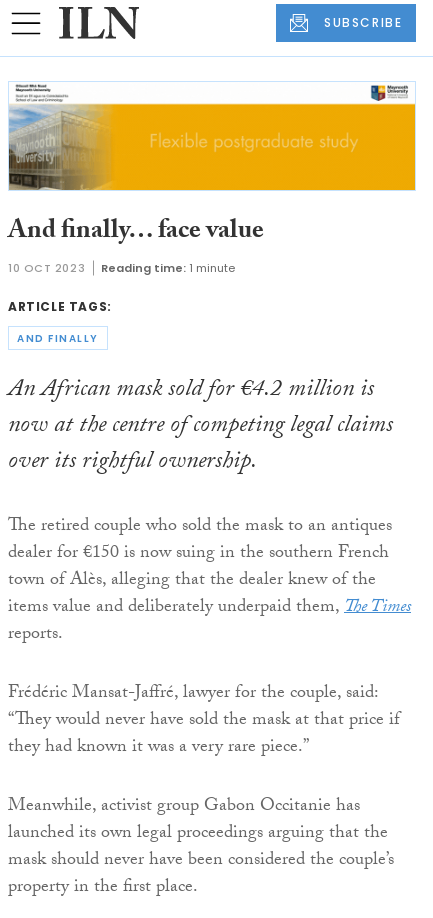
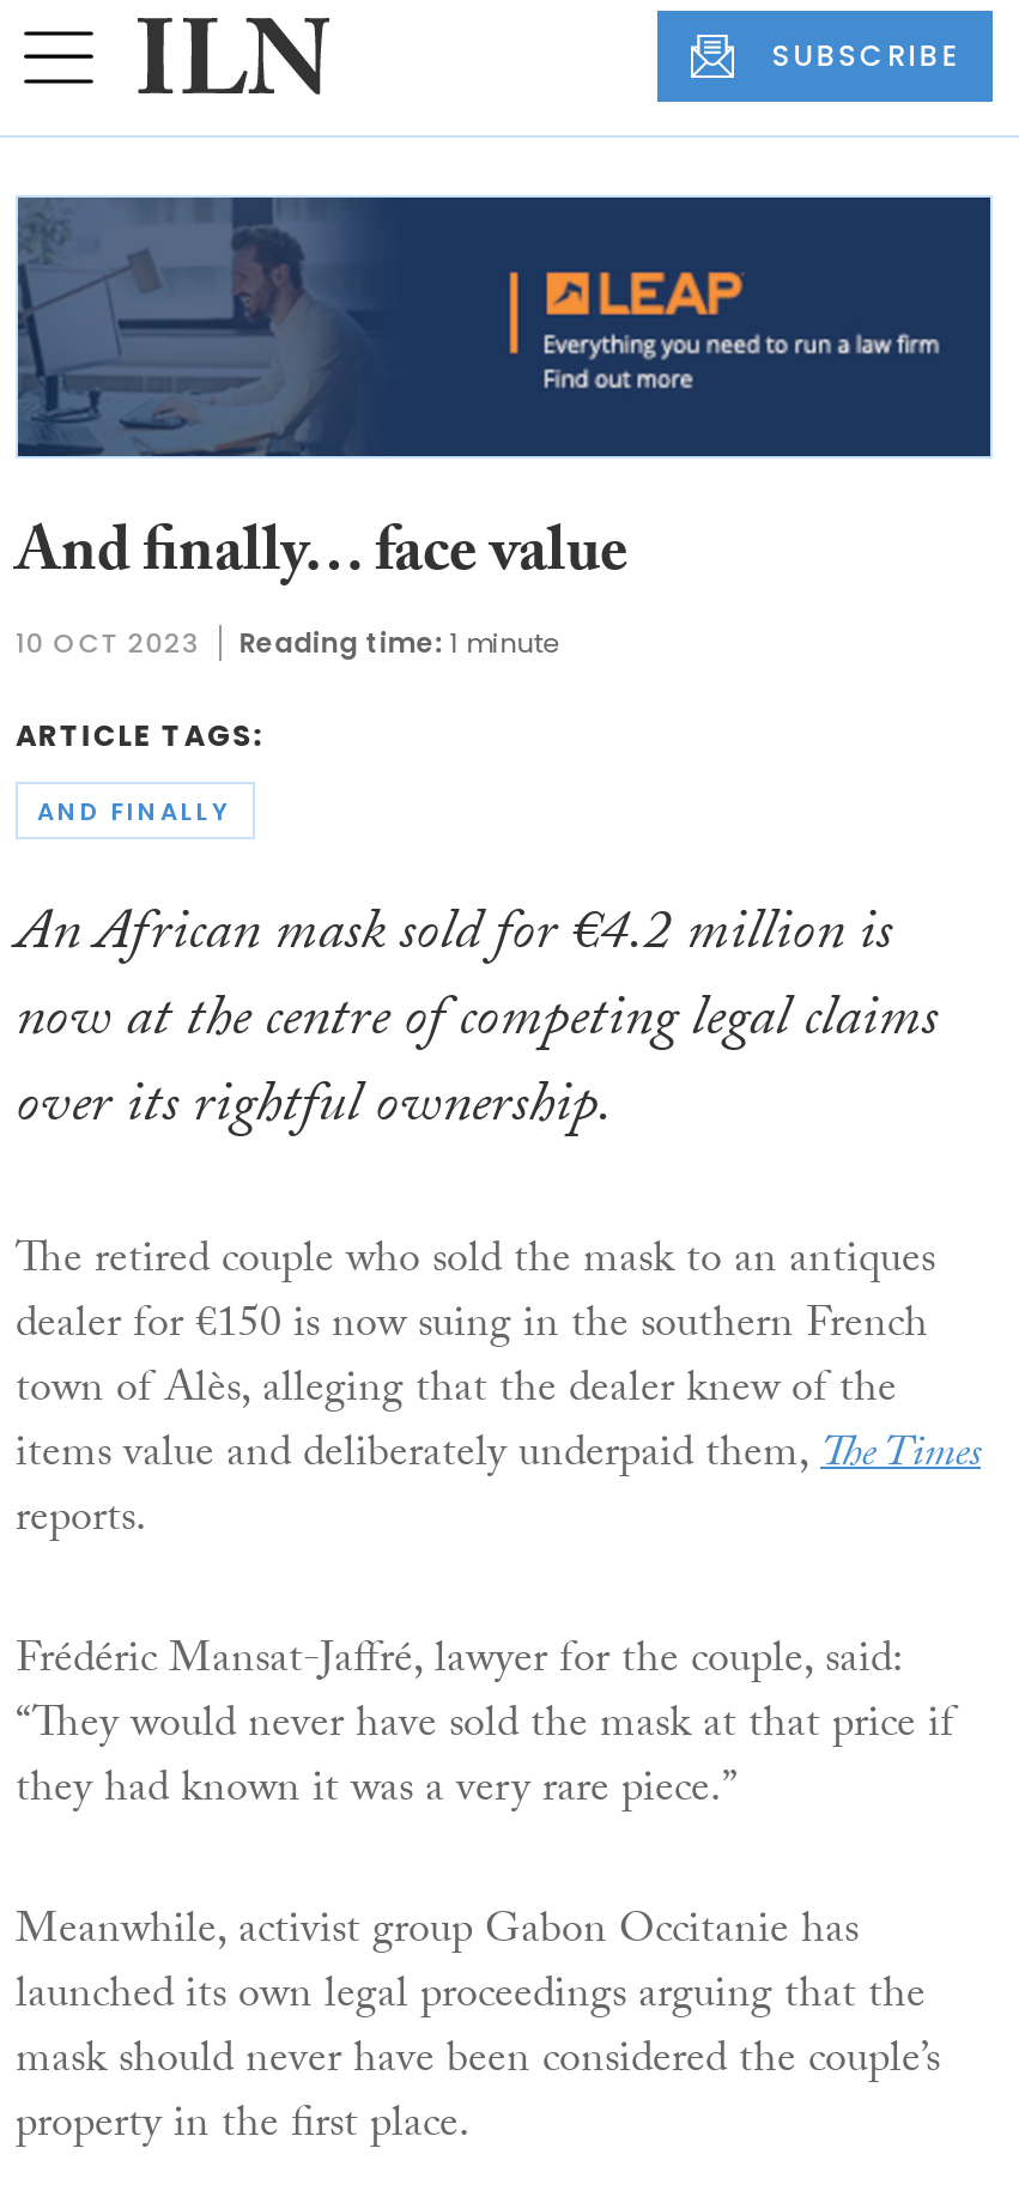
- [image]
+ [image]
